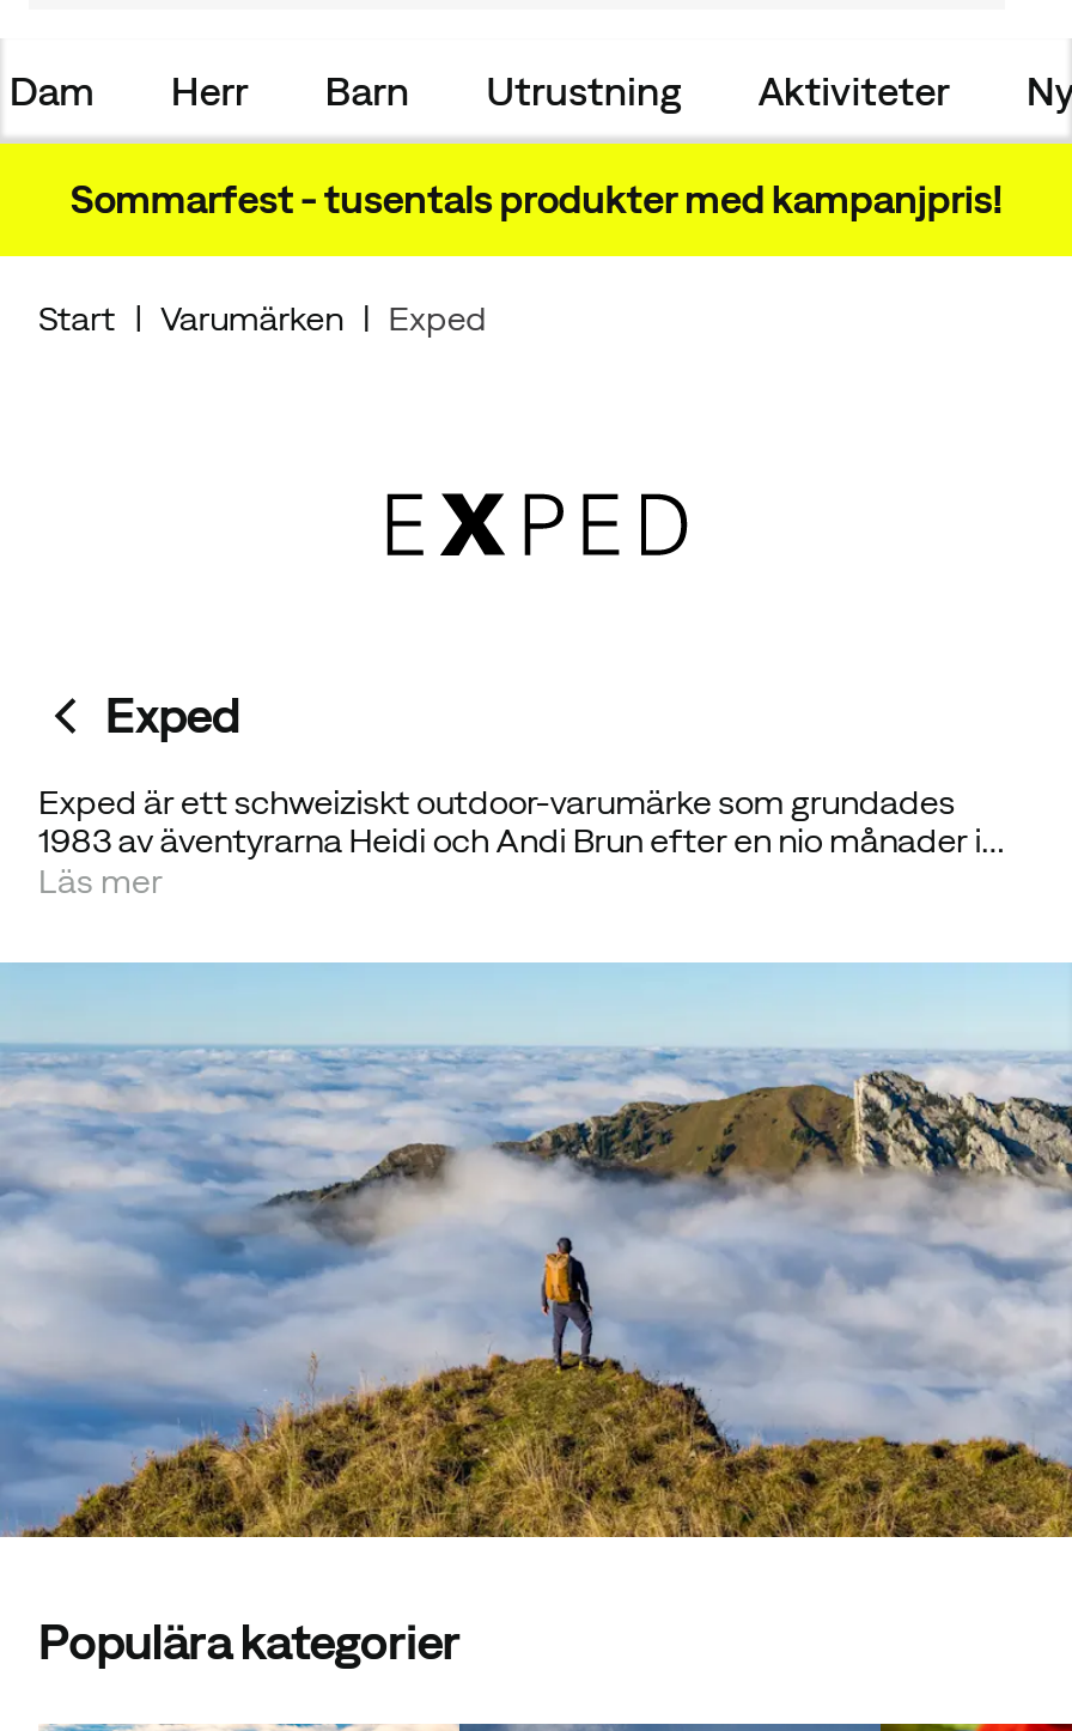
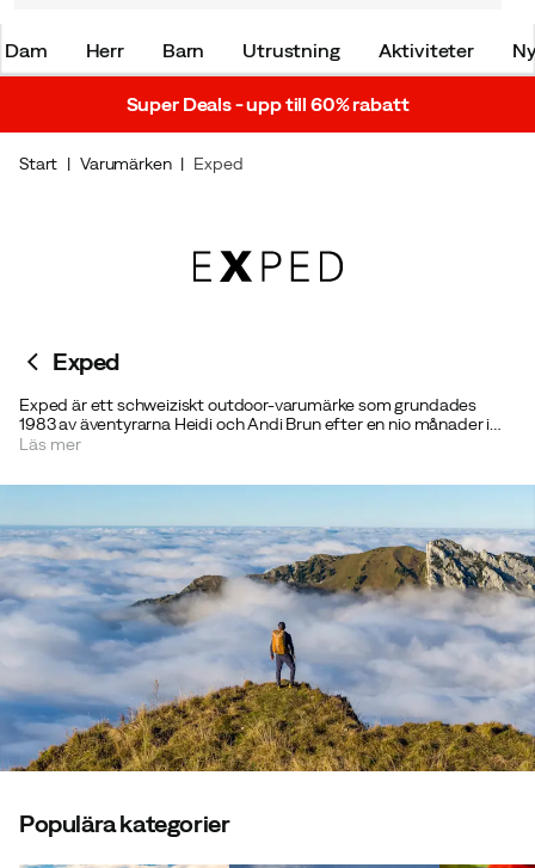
- Sommarfest - tusentals produkter med kampanjpris!
+ Super Deals - upp till 60% rabatt
